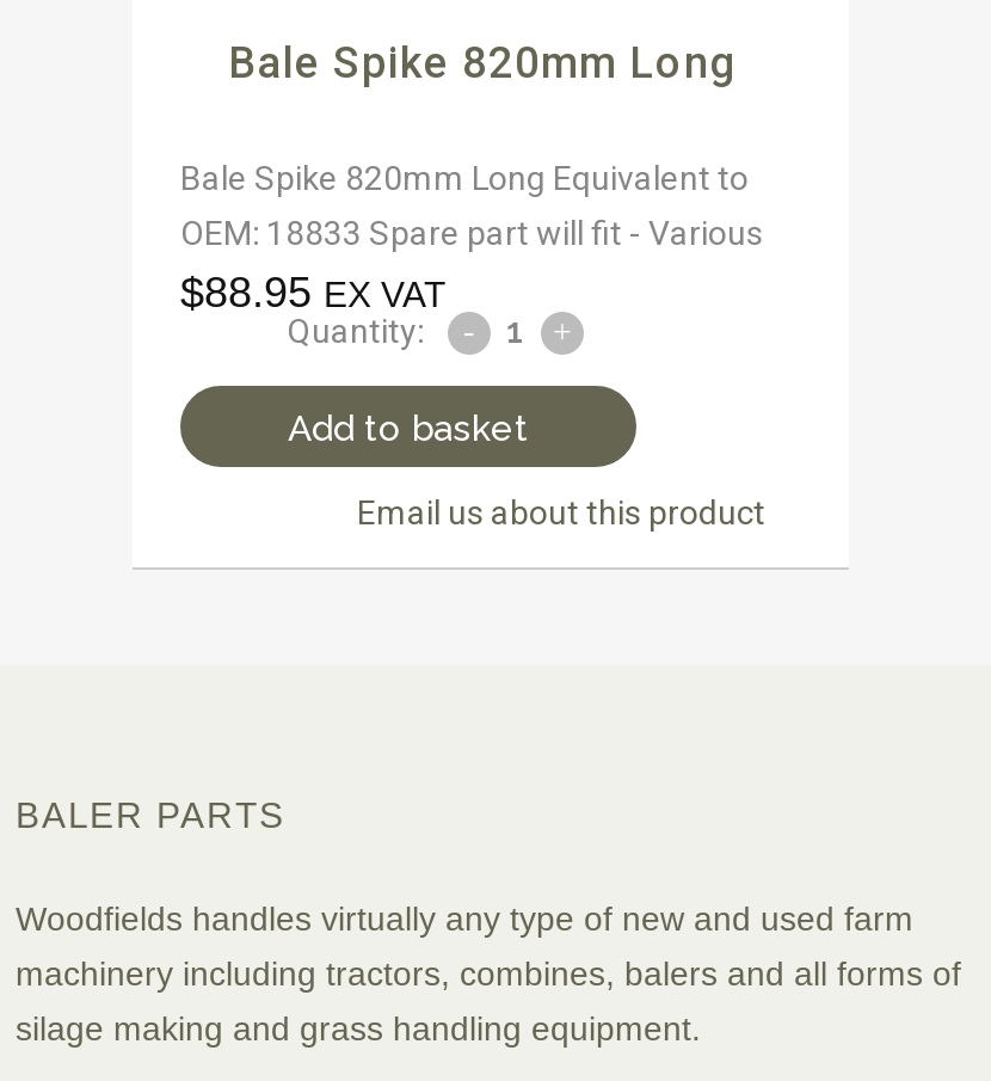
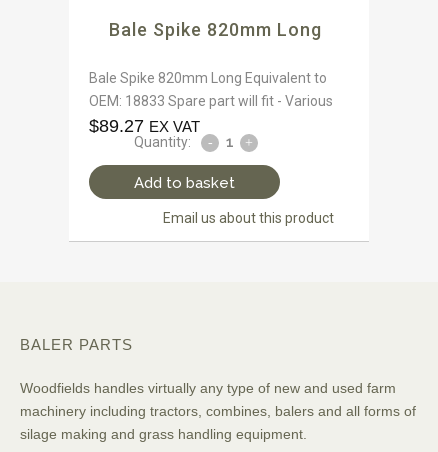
- $88.95 EX VAT
+ $89.27 EX VAT
